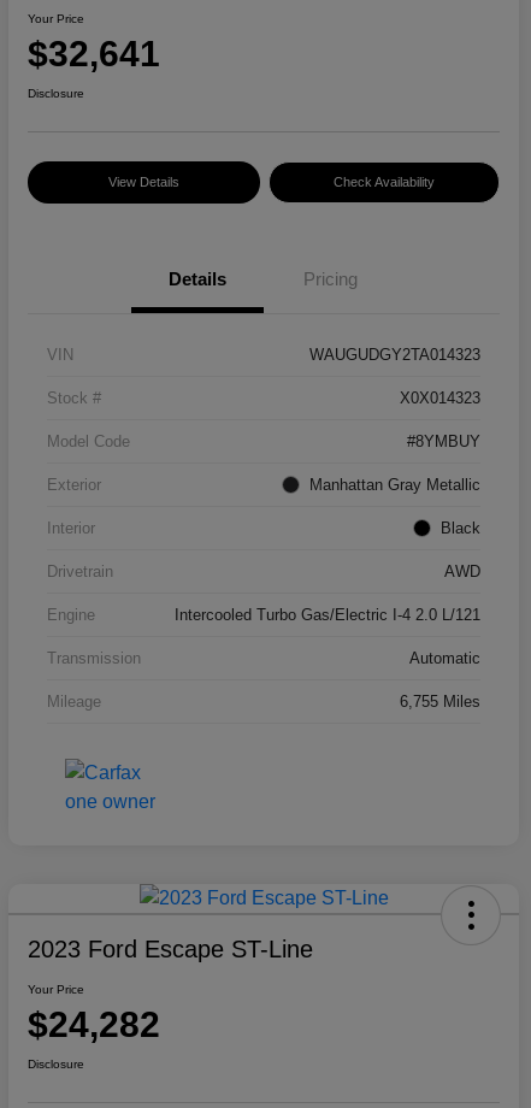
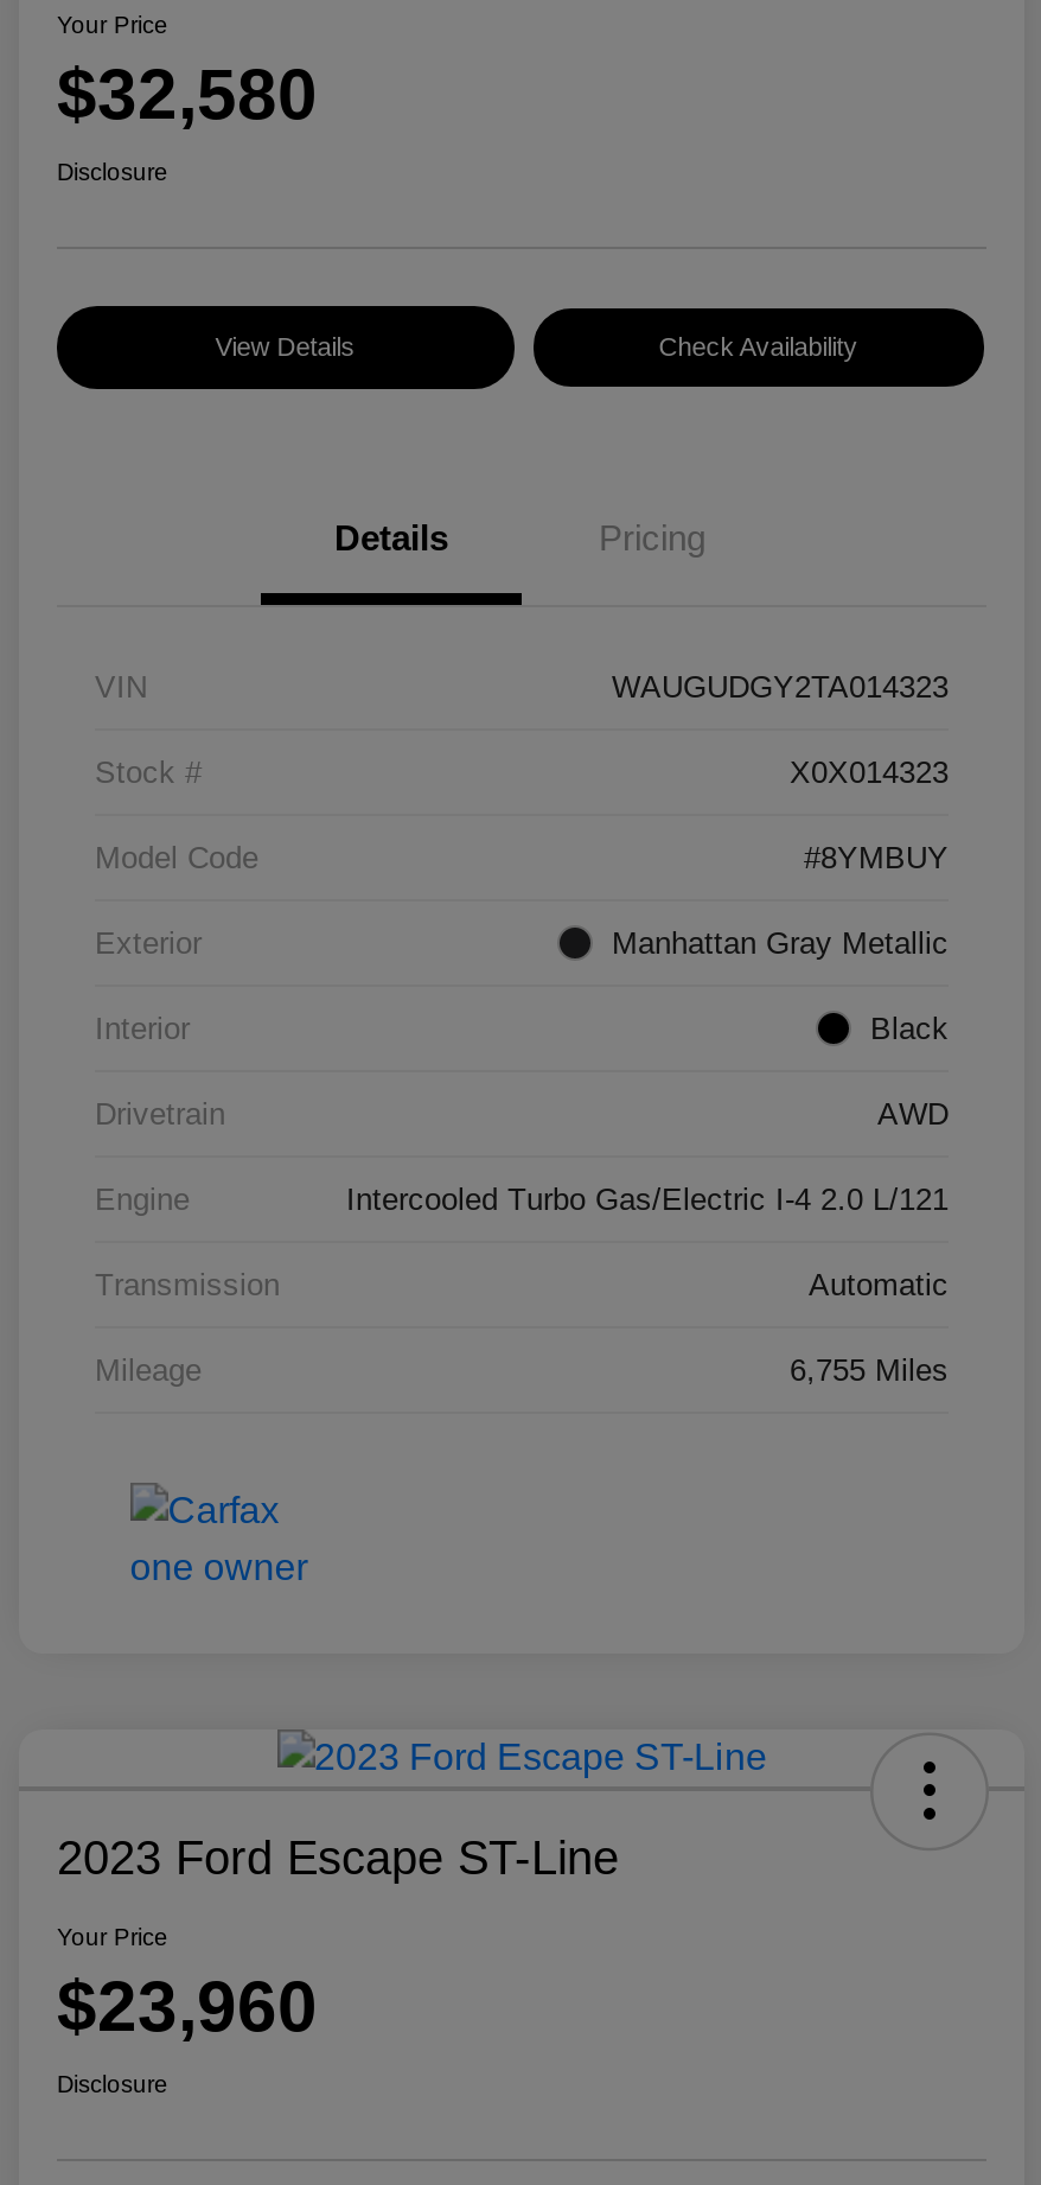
- $32,641
+ $32,580

- $24,282
+ $23,960
